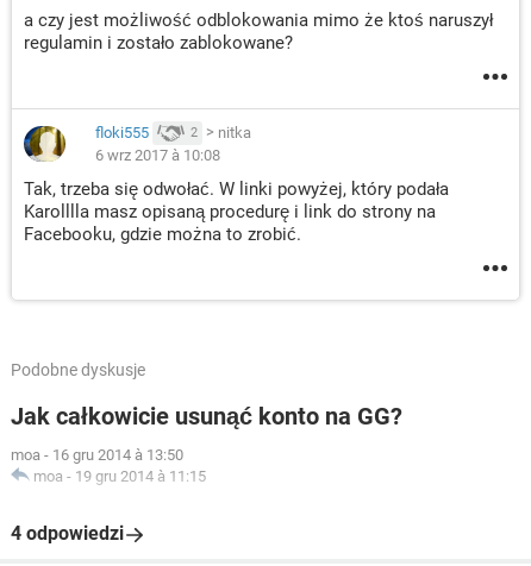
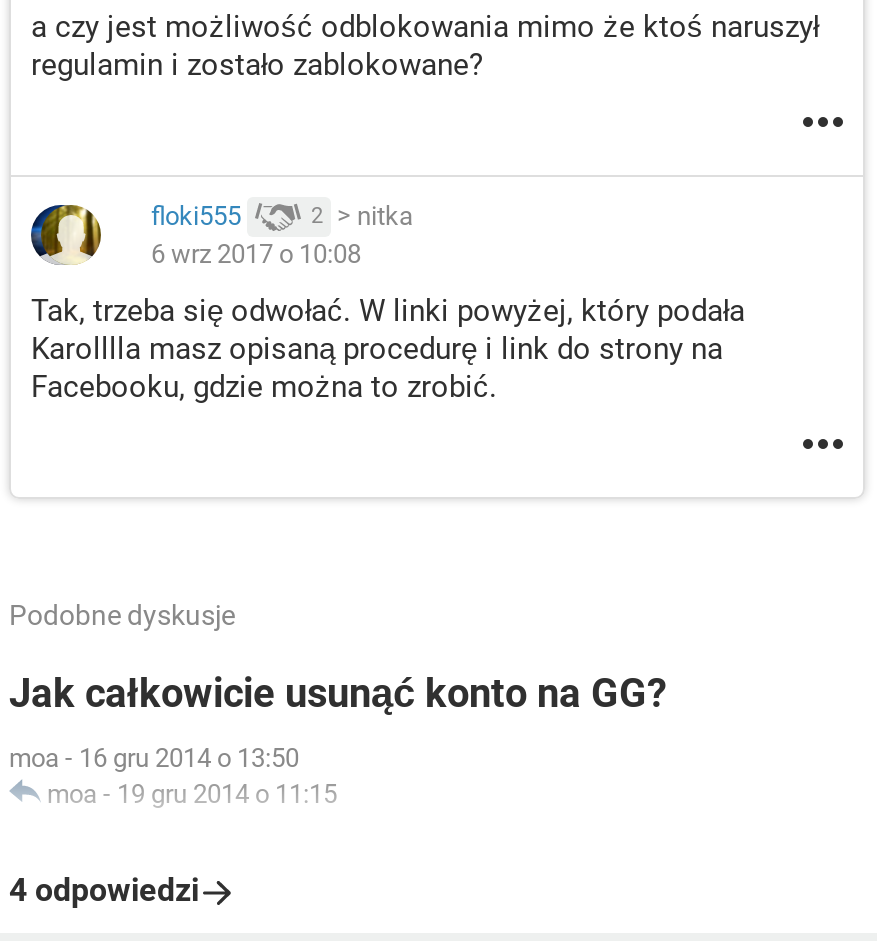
- 6 wrz 2017 à 10:08
+ 6 wrz 2017 o 10:08

- moa - 16 gru 2014 à 13:50
+ moa - 16 gru 2014 o 13:50

- moa - 19 gru 2014 à 11:15
+ moa - 19 gru 2014 o 11:15
